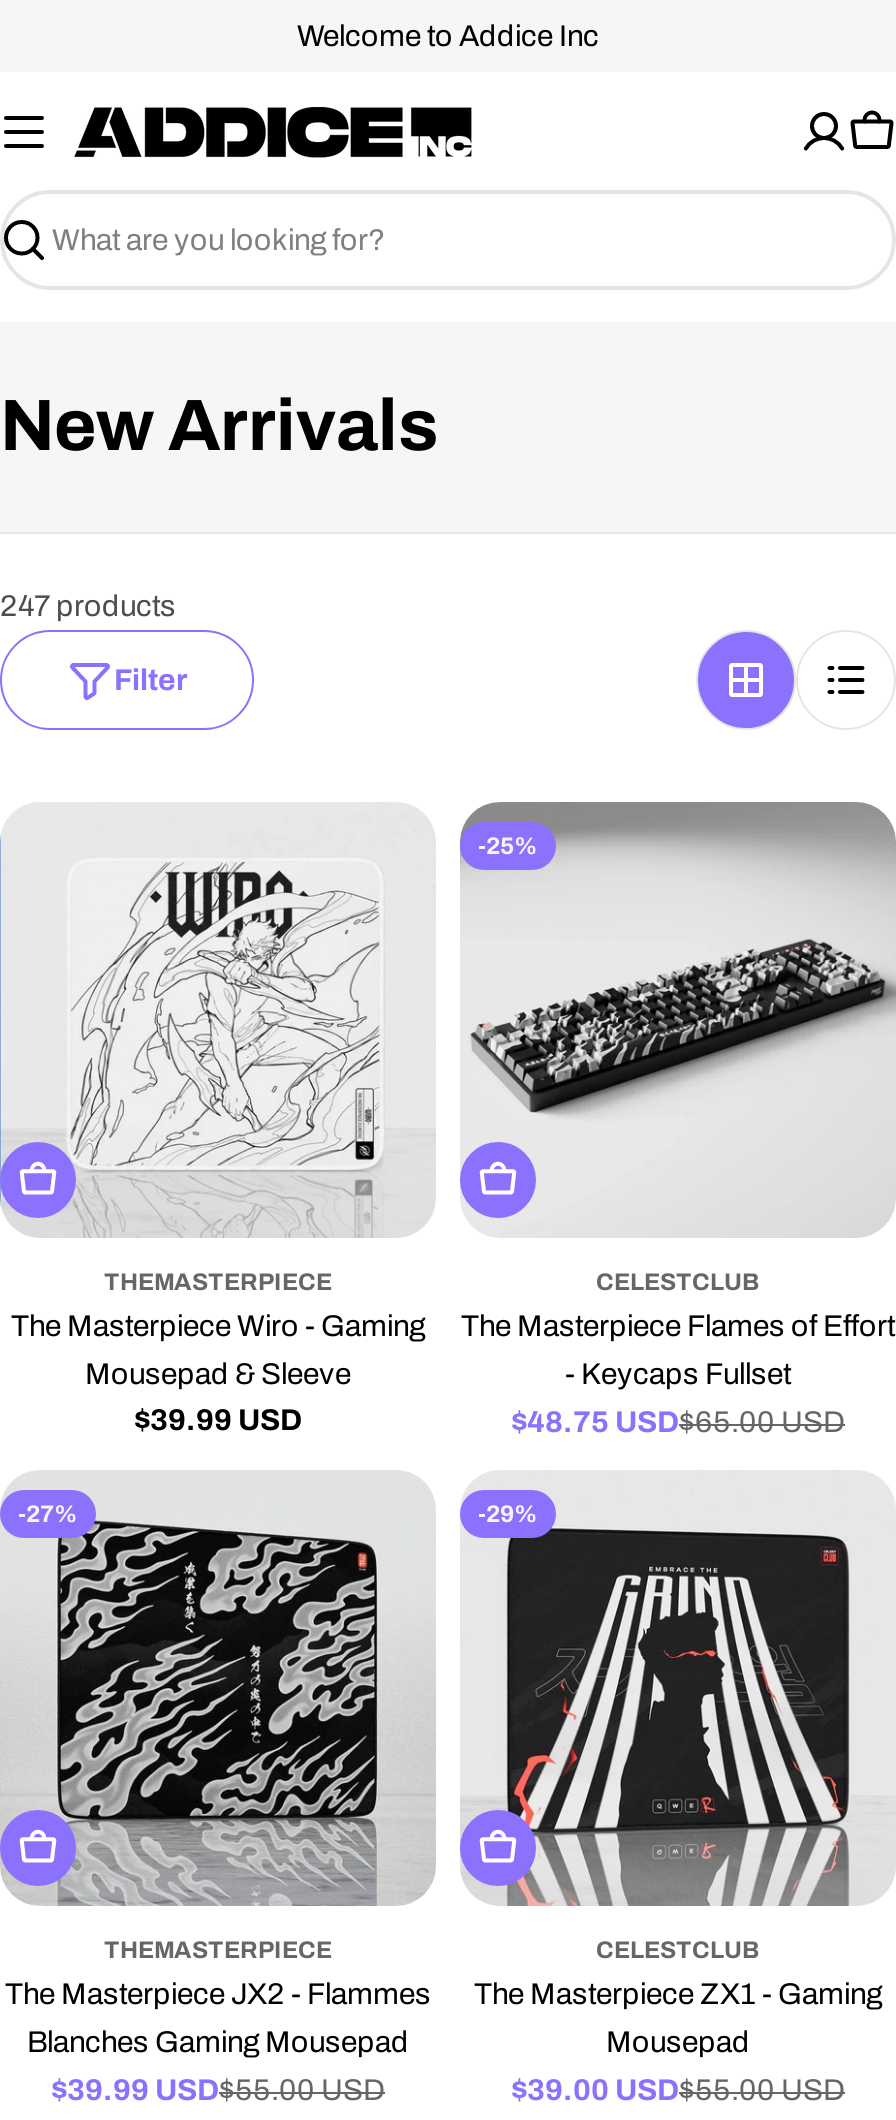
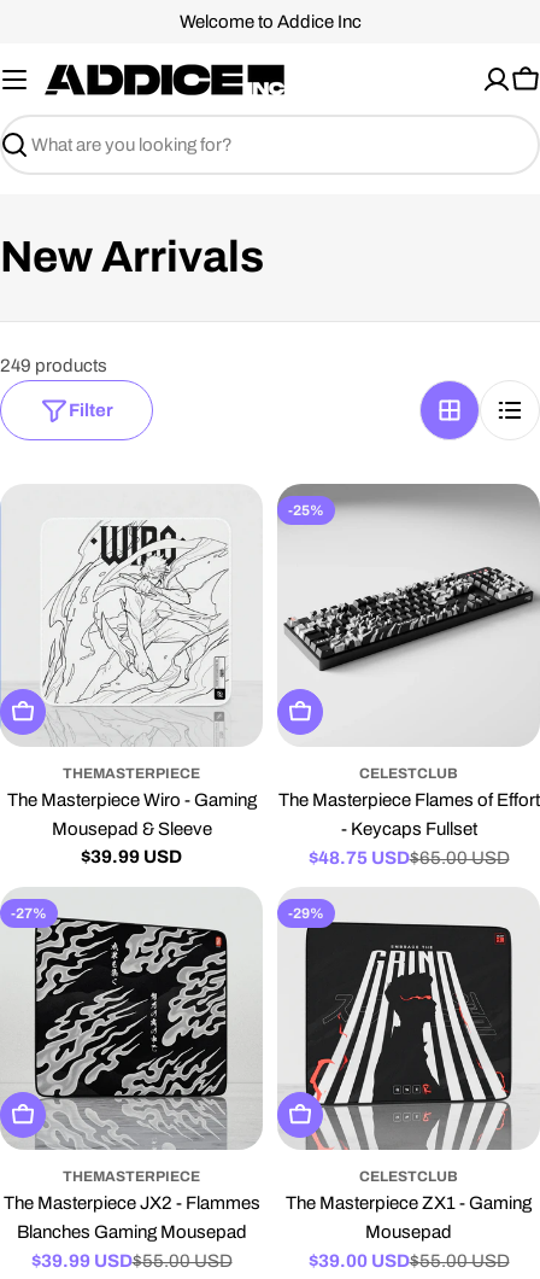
- 247 products
+ 249 products
